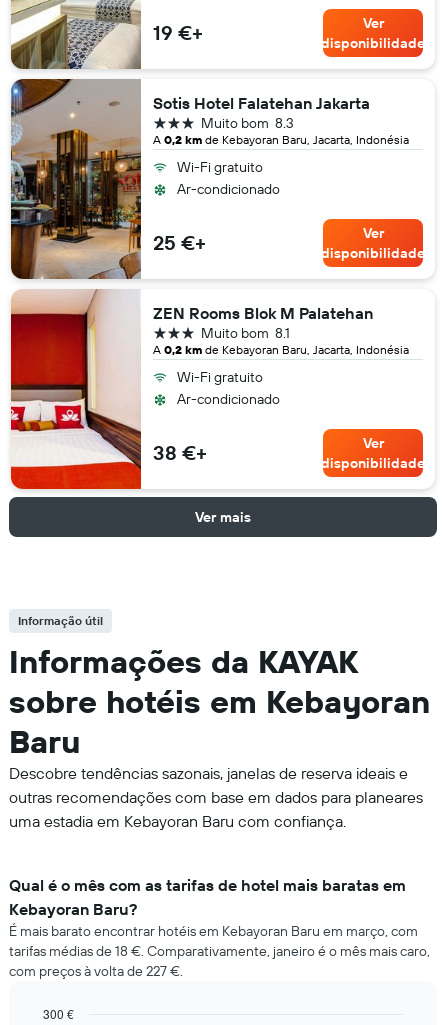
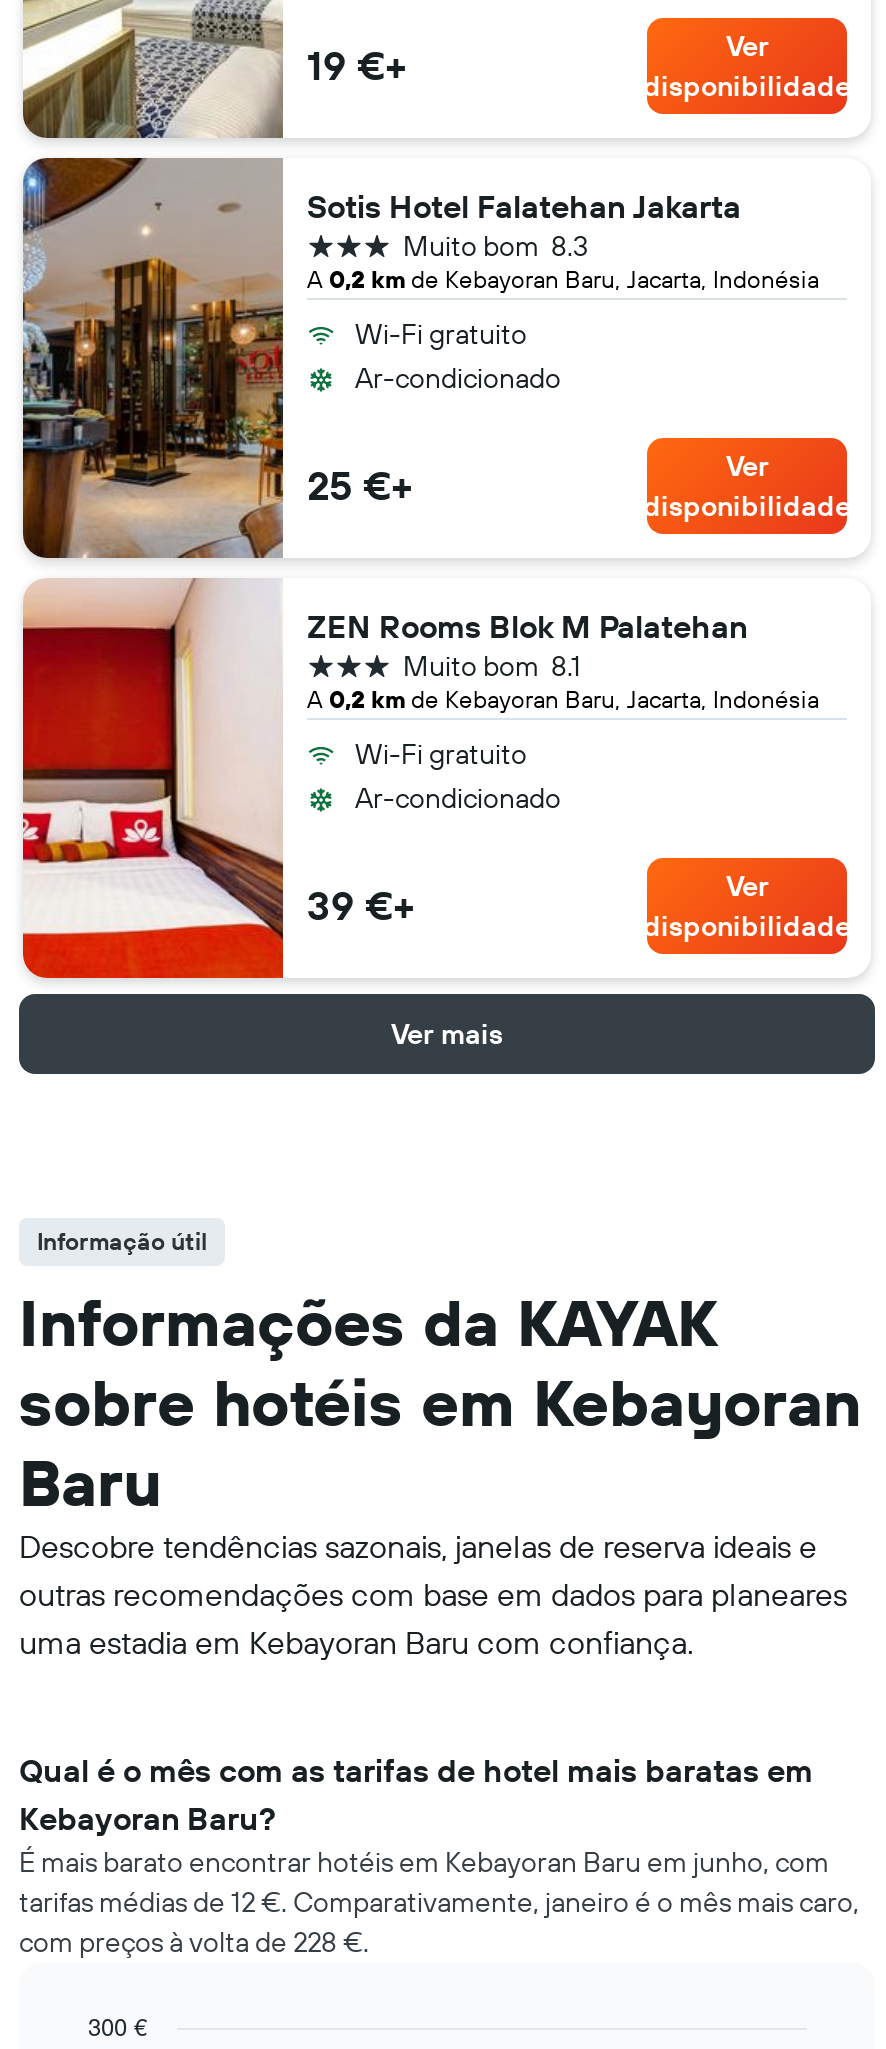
- 38 €+
+ 39 €+

- É mais barato encontrar hotéis em Kebayoran Baru em março, com
+ É mais barato encontrar hotéis em Kebayoran Baru em junho, com

- tarifas médias de 18 €. Comparativamente, janeiro é o mês mais caro,
+ tarifas médias de 12 €. Comparativamente, janeiro é o mês mais caro,

- com preços à volta de 227 €.
+ com preços à volta de 228 €.
